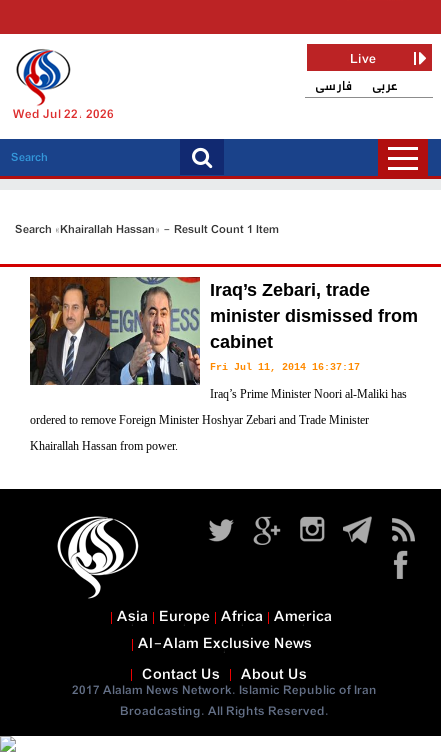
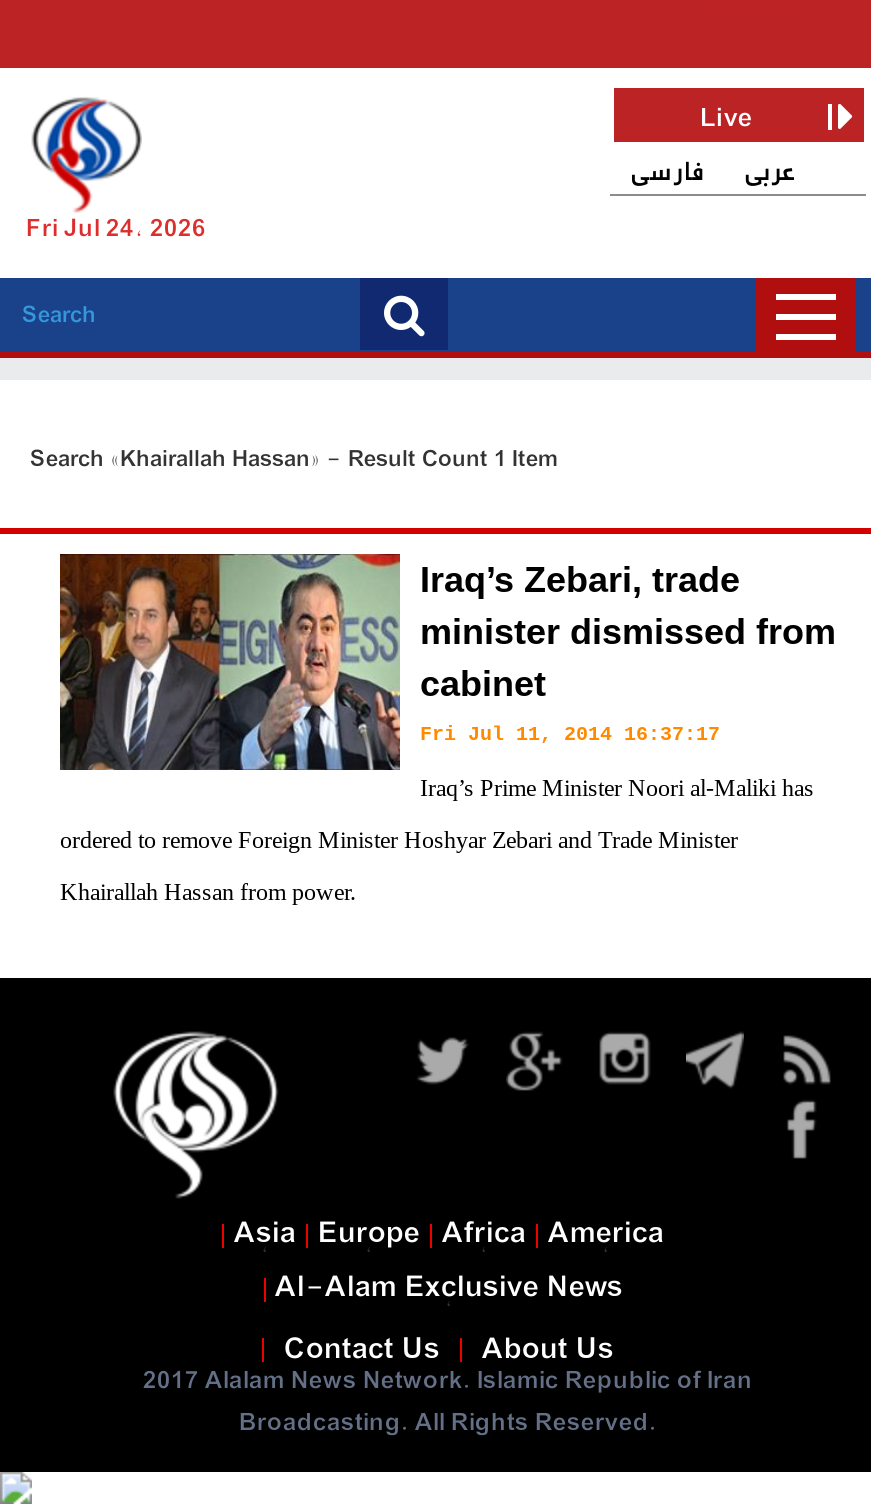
- Wed Jul 22, 2026
+ Fri Jul 24, 2026
